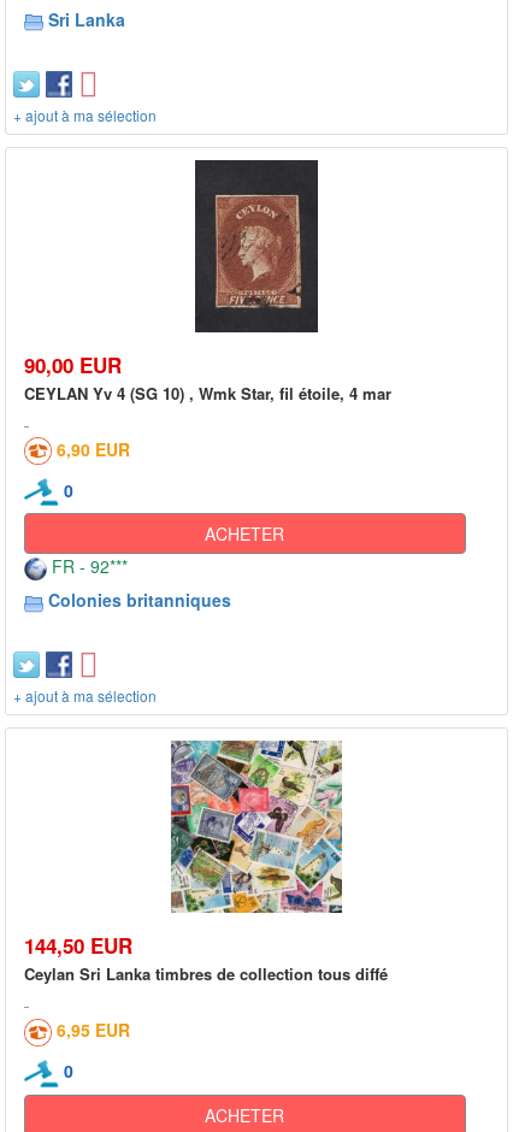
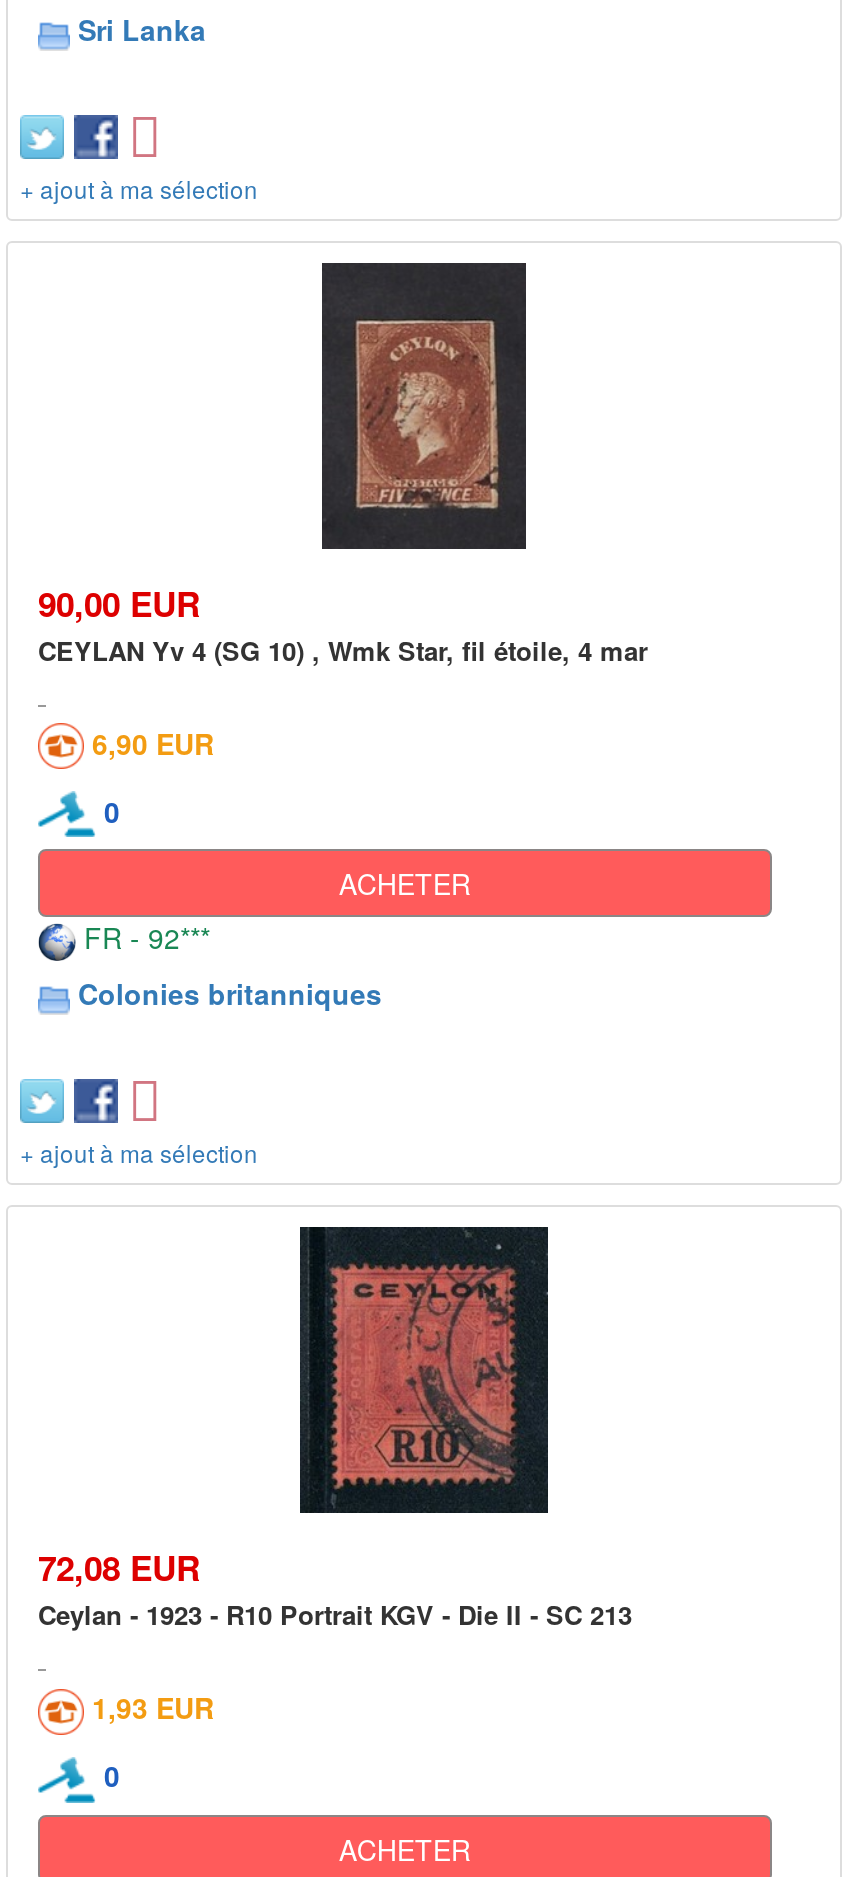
- [image]
- 144,50 EUR
- Ceylan Sri Lanka timbres de collection tous diffé
+ [image]
+ 72,08 EUR
+ Ceylan - 1923 - R10 Portrait KGV - Die II - SC 213

- 6,95 EUR
+ 1,93 EUR
